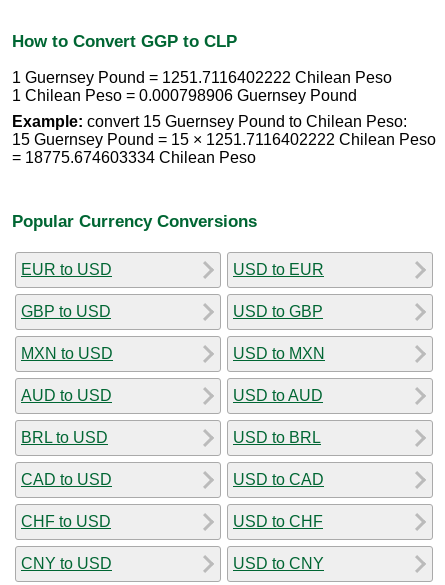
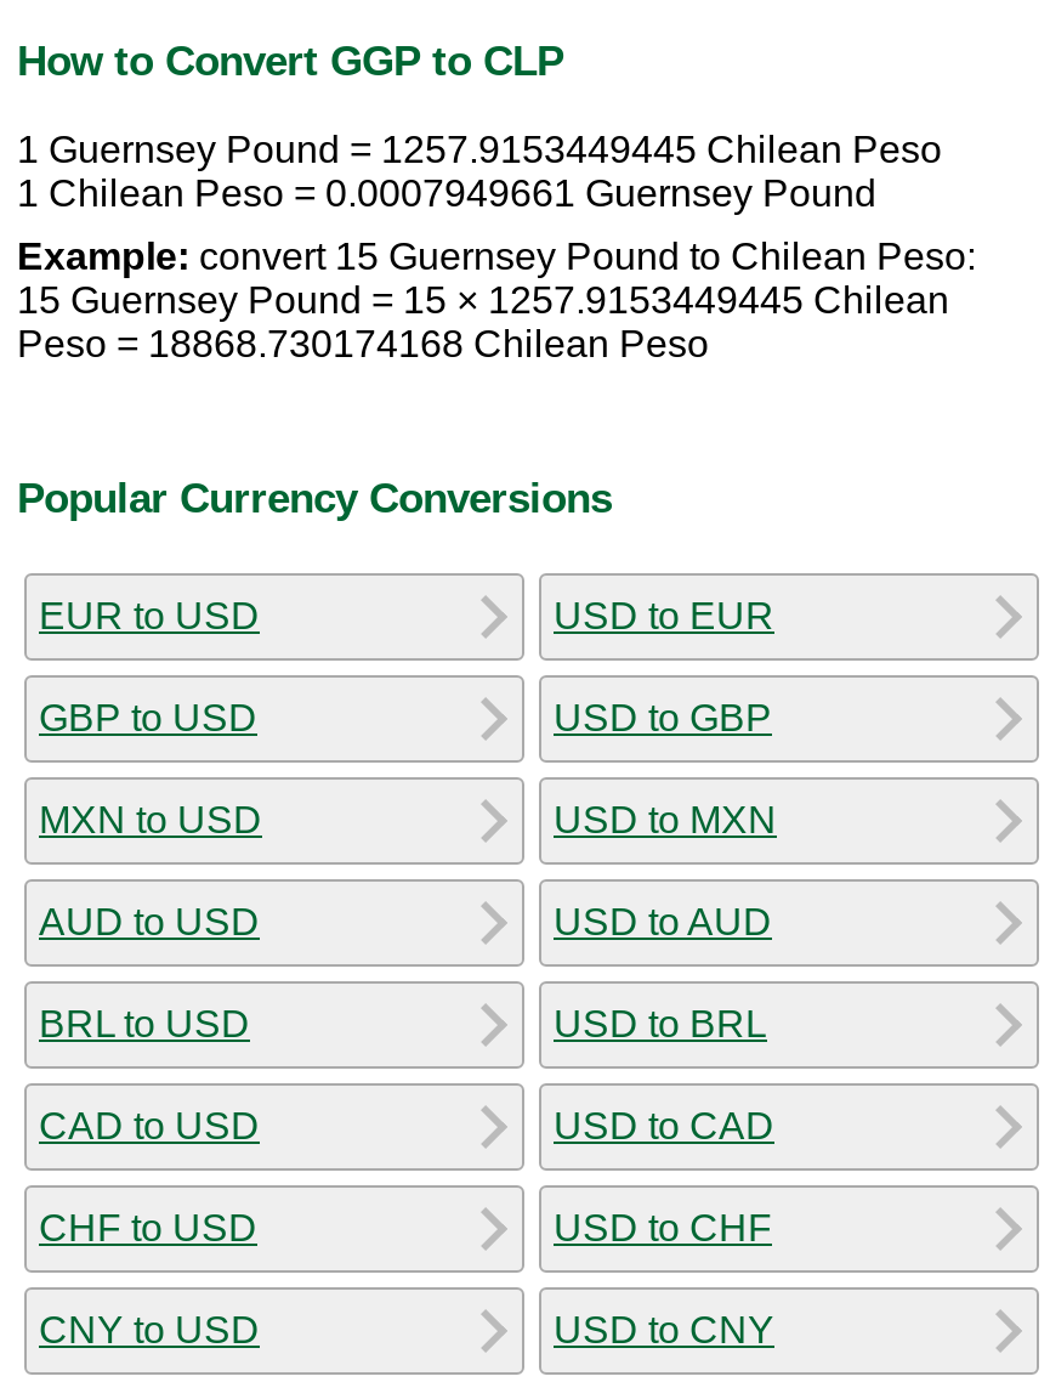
- 1 Guernsey Pound = 1251.7116402222 Chilean Peso
+ 1 Guernsey Pound = 1257.9153449445 Chilean Peso

- 1 Chilean Peso = 0.000798906 Guernsey Pound
+ 1 Chilean Peso = 0.0007949661 Guernsey Pound

- 15 Guernsey Pound = 15 × 1251.7116402222 Chilean Peso
- = 18775.674603334 Chilean Peso
+ 15 Guernsey Pound = 15 × 1257.9153449445 Chilean
+ Peso = 18868.730174168 Chilean Peso
